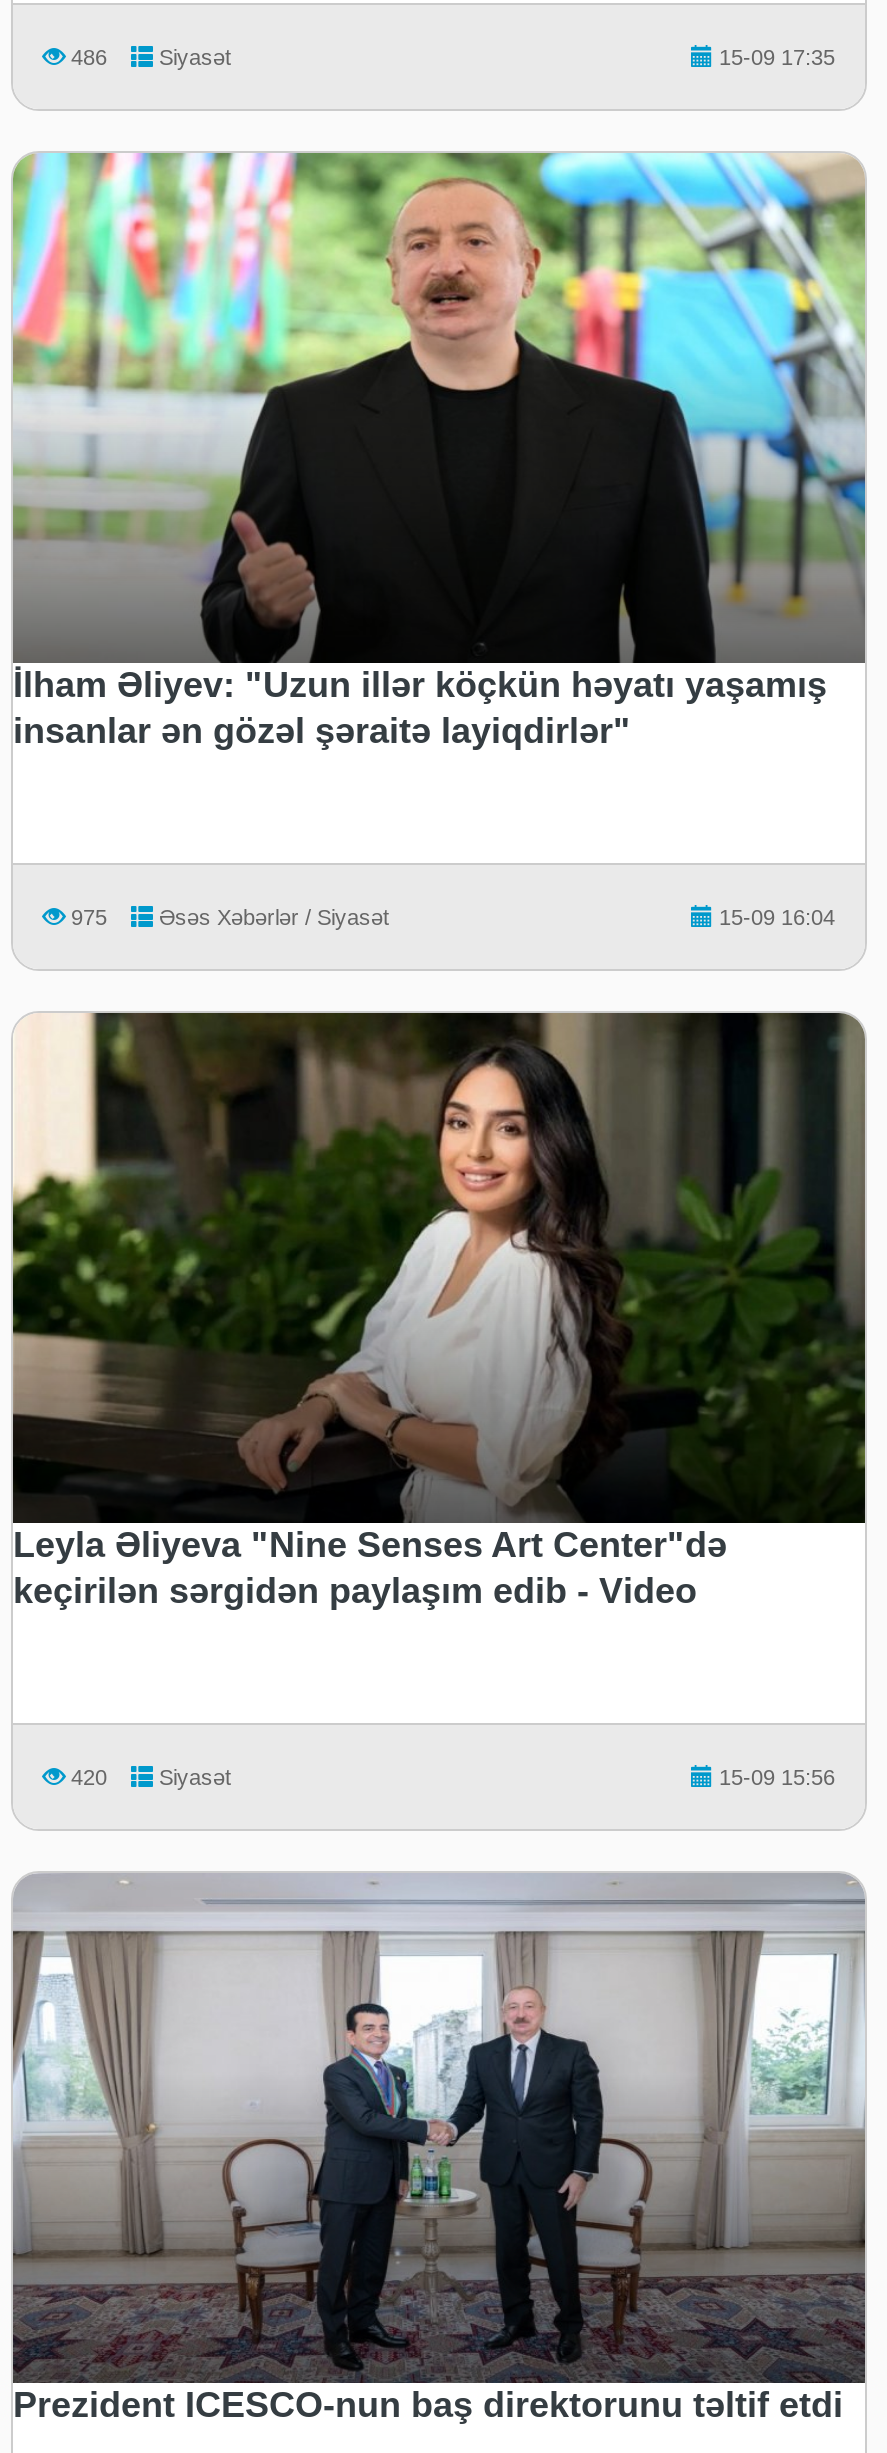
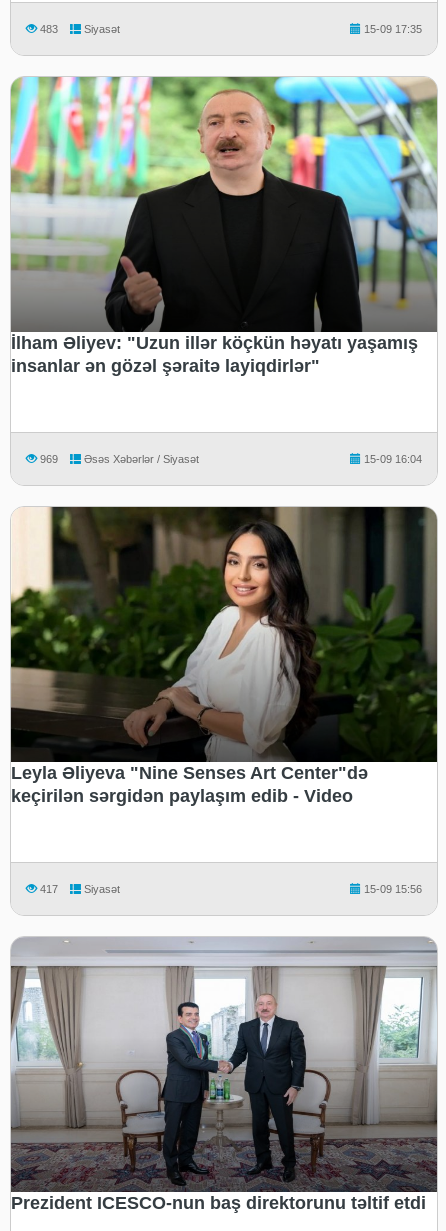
- 486 Siyasət
+ 483 Siyasət

- 975 Əsəs Xəbərlər / Siyasət
+ 969 Əsəs Xəbərlər / Siyasət

- 420 Siyasət
+ 417 Siyasət
